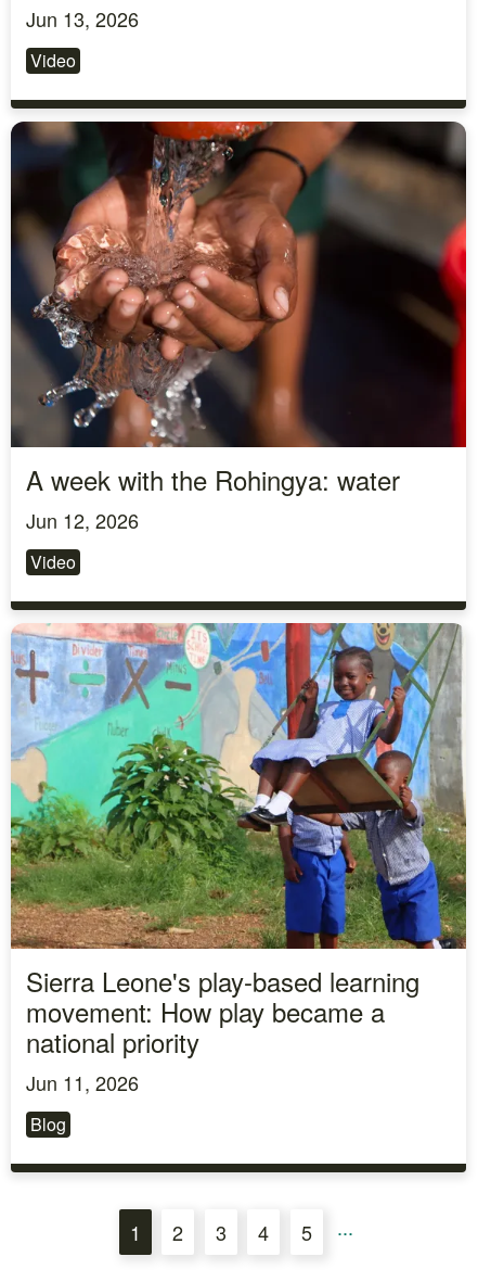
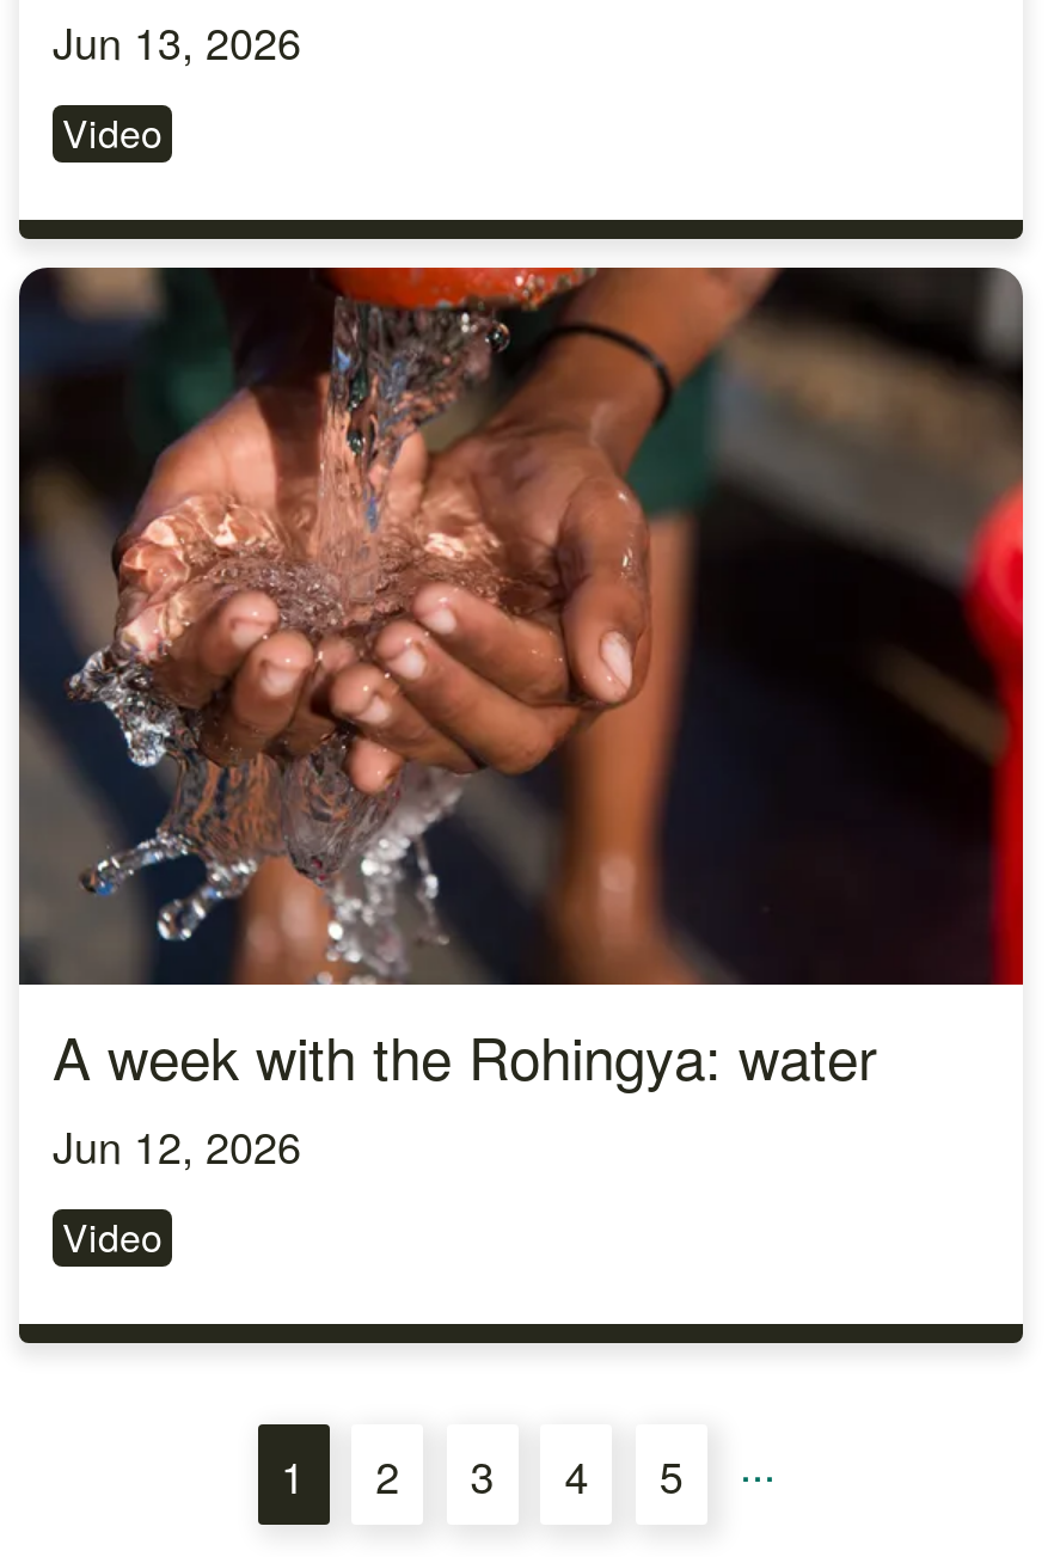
- [image]
- Sierra Leone's play-based learning
- movement: How play became a
- national priority
- Jun 11, 2026
- Blog
